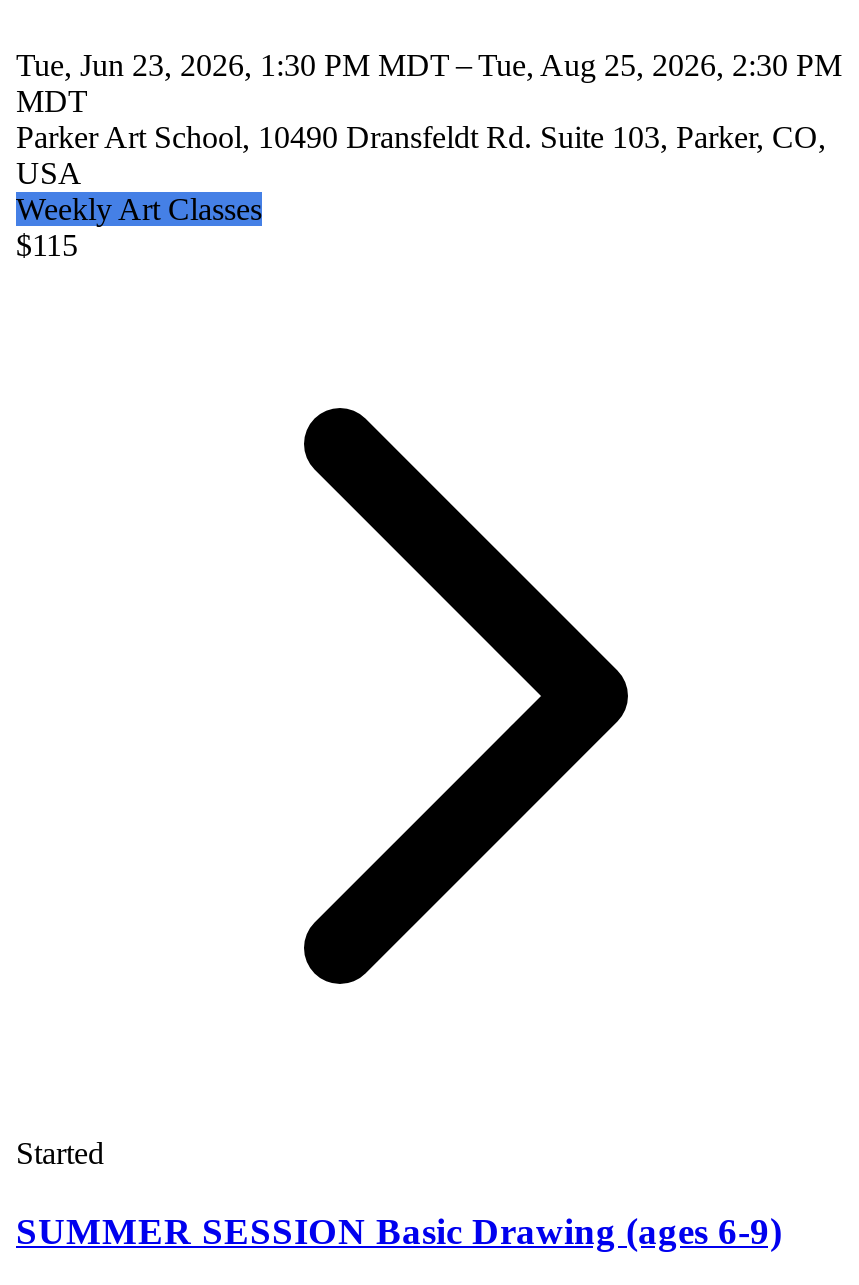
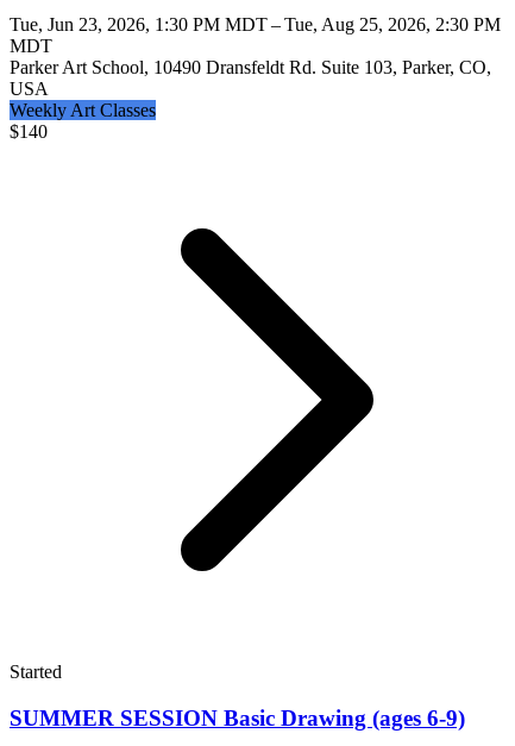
- $115
+ $140
